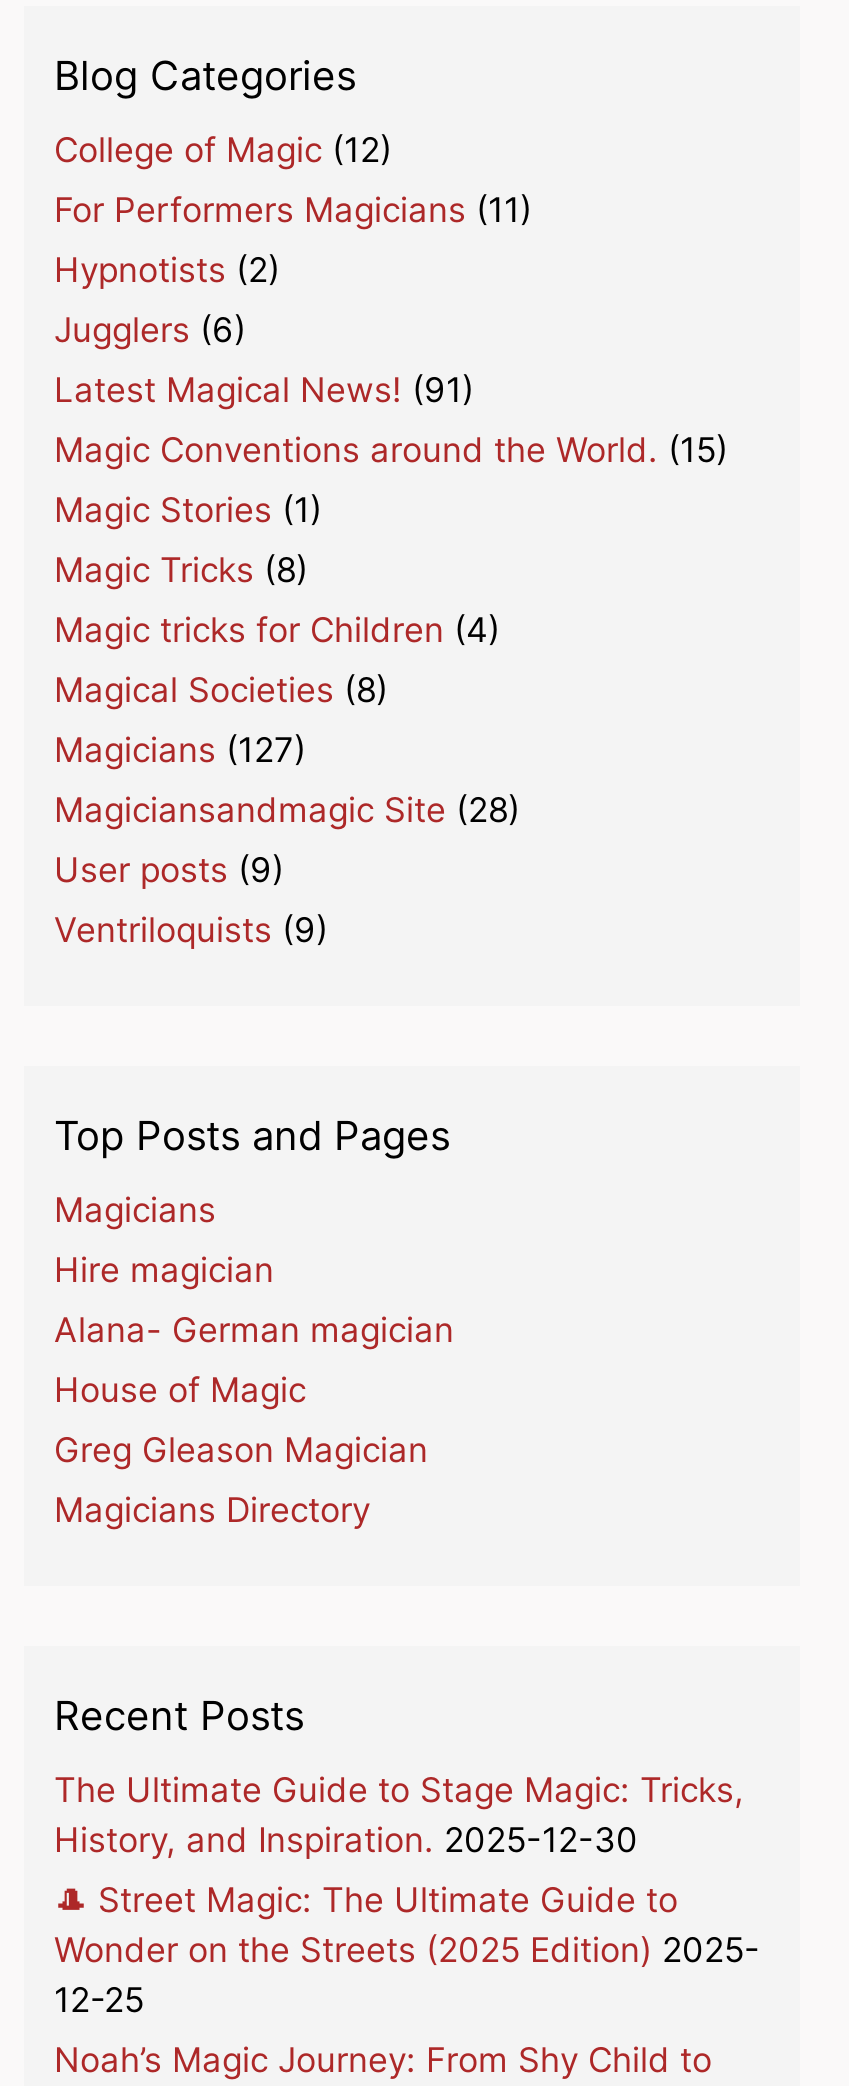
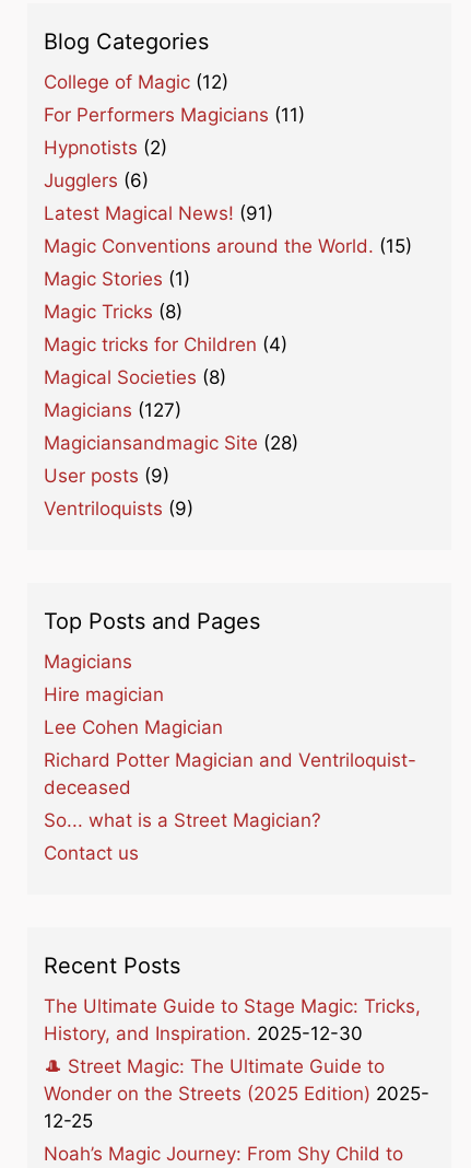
- Alana- German magician
+ Lee Cohen Magician

- House of Magic
+ Richard Potter Magician and Ventriloquist-
+ deceased

- Greg Gleason Magician
+ So... what is a Street Magician?

- Magicians Directory
+ Contact us
